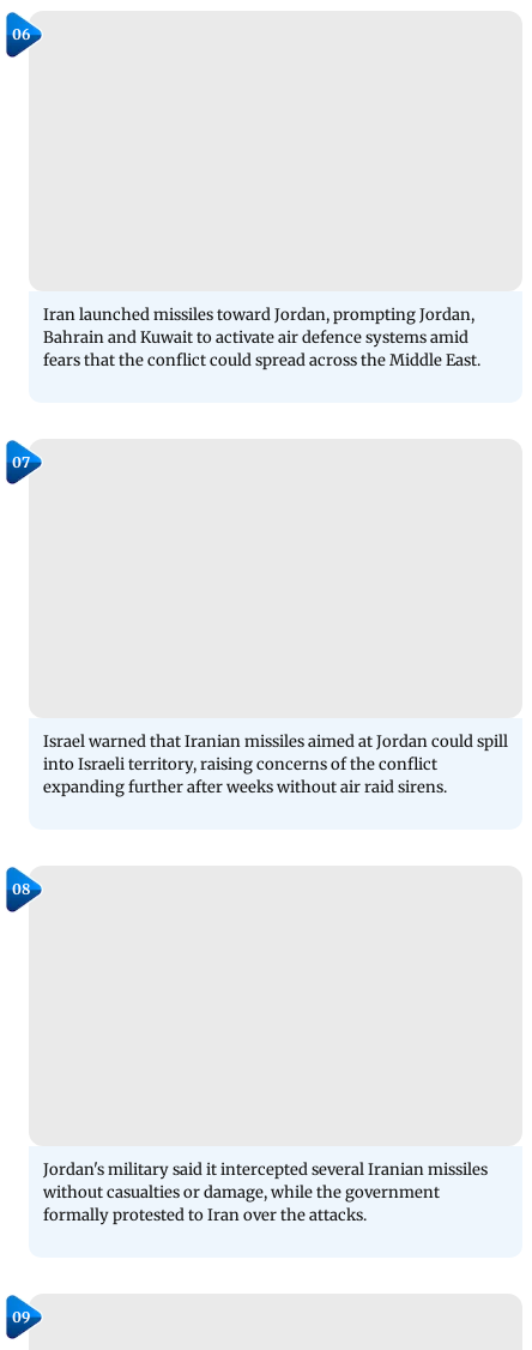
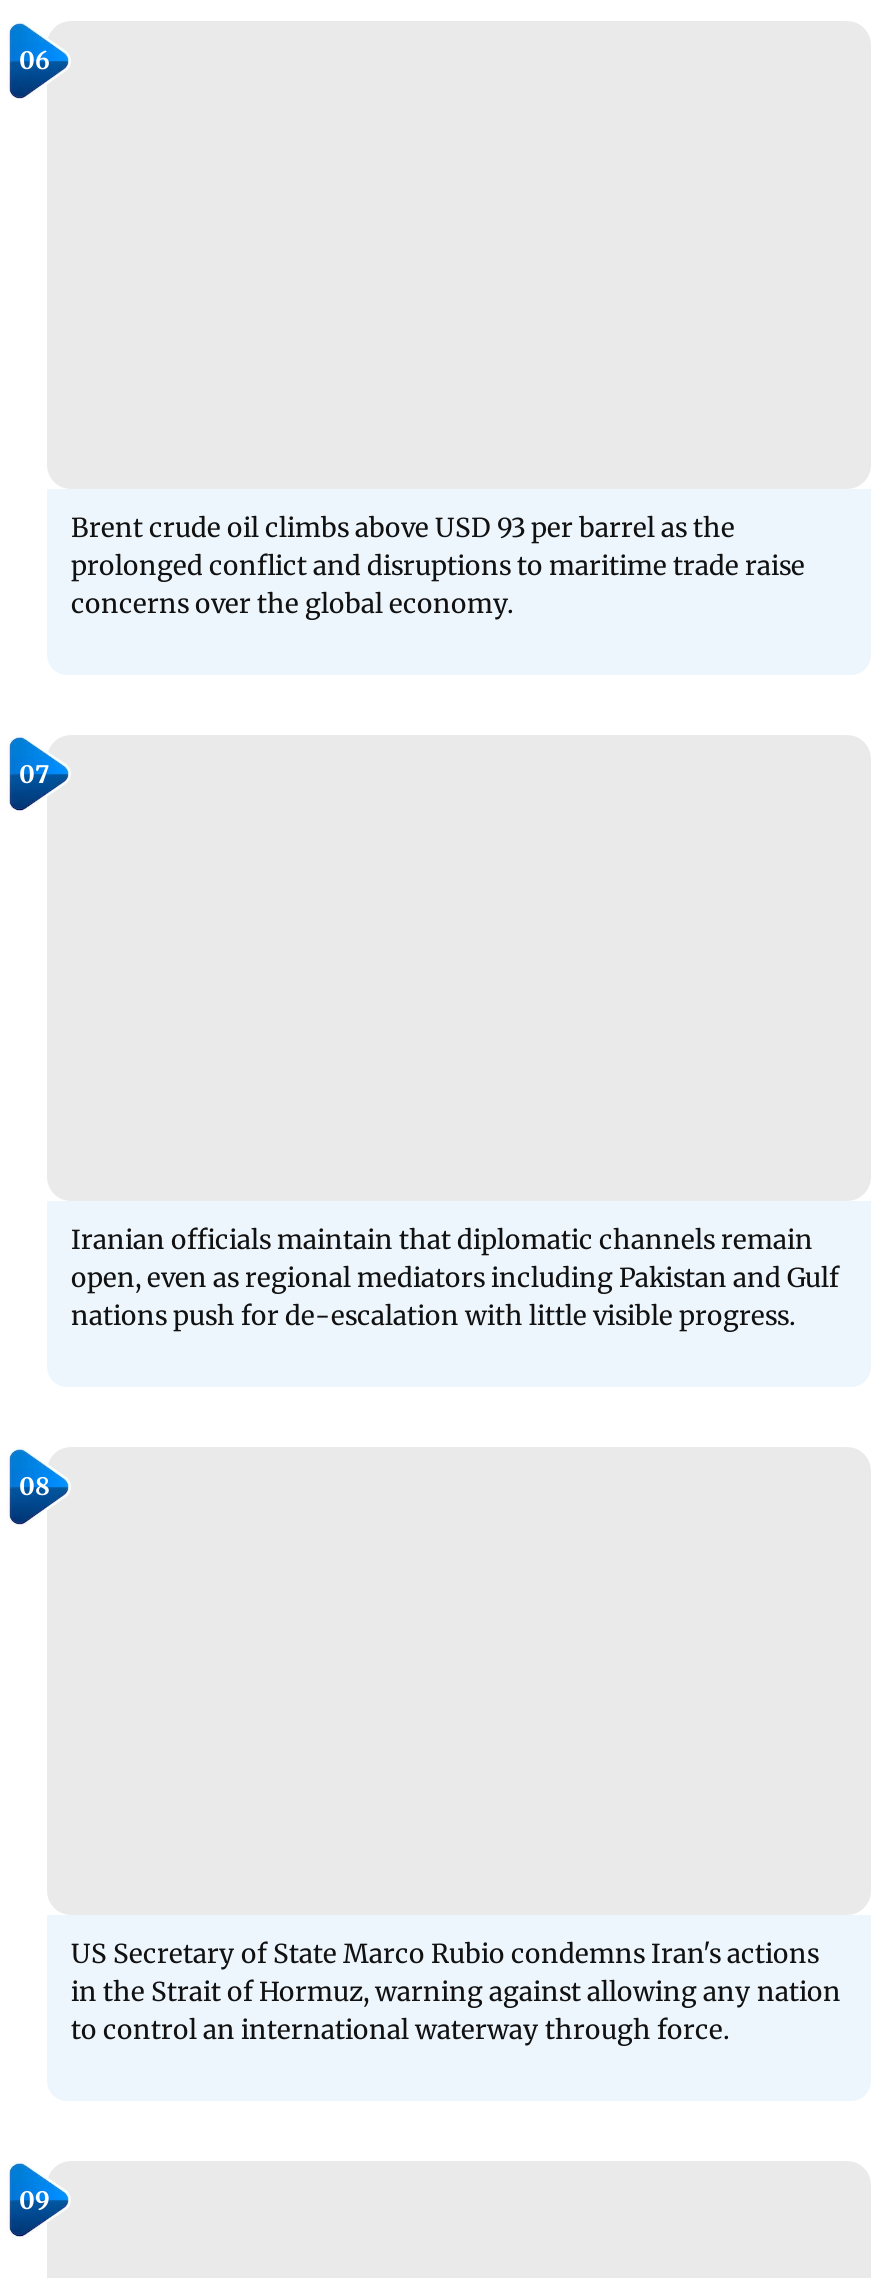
- Iran launched missiles toward Jordan, prompting Jordan,
- Bahrain and Kuwait to activate air defence systems amid
- fears that the conflict could spread across the Middle East.
+ Brent crude oil climbs above USD 93 per barrel as the
+ prolonged conflict and disruptions to maritime trade raise
+ concerns over the global economy.

- Israel warned that Iranian missiles aimed at Jordan could spill
- into Israeli territory, raising concerns of the conflict
- expanding further after weeks without air raid sirens.
+ Iranian officials maintain that diplomatic channels remain
+ open, even as regional mediators including Pakistan and Gulf
+ nations push for de-escalation with little visible progress.

- Jordan's military said it intercepted several Iranian missiles
- without casualties or damage, while the government
- formally protested to Iran over the attacks.
+ US Secretary of State Marco Rubio condemns Iran's actions
+ in the Strait of Hormuz, warning against allowing any nation
+ to control an international waterway through force.
